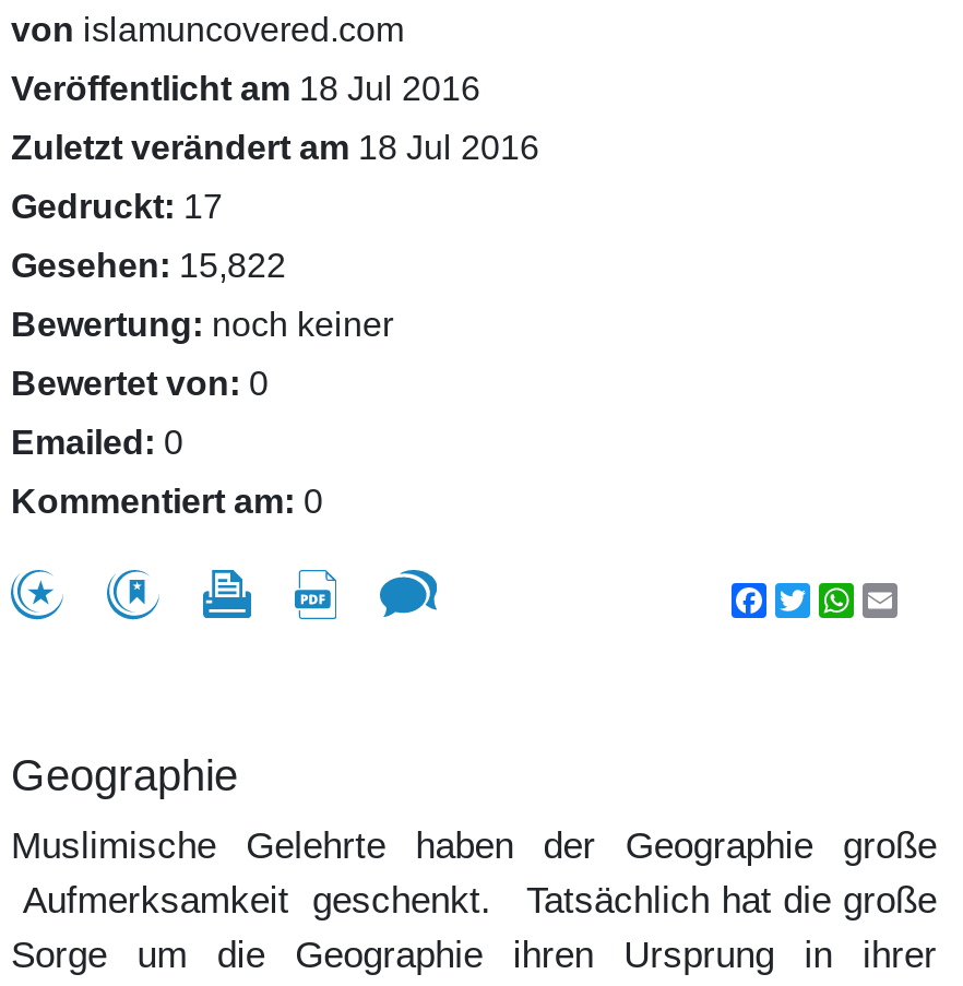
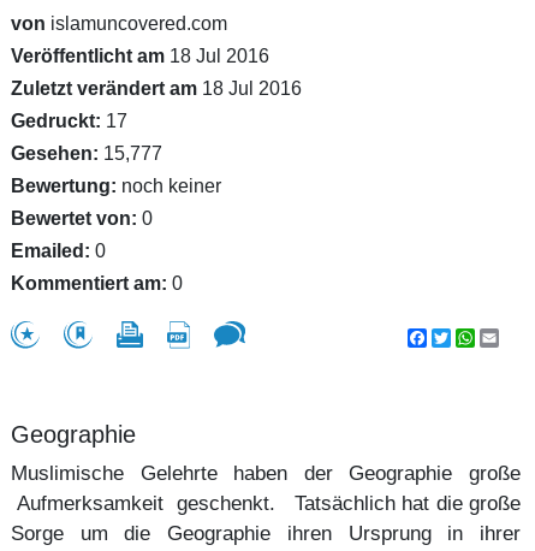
- Gesehen: 15,822
+ Gesehen: 15,777
